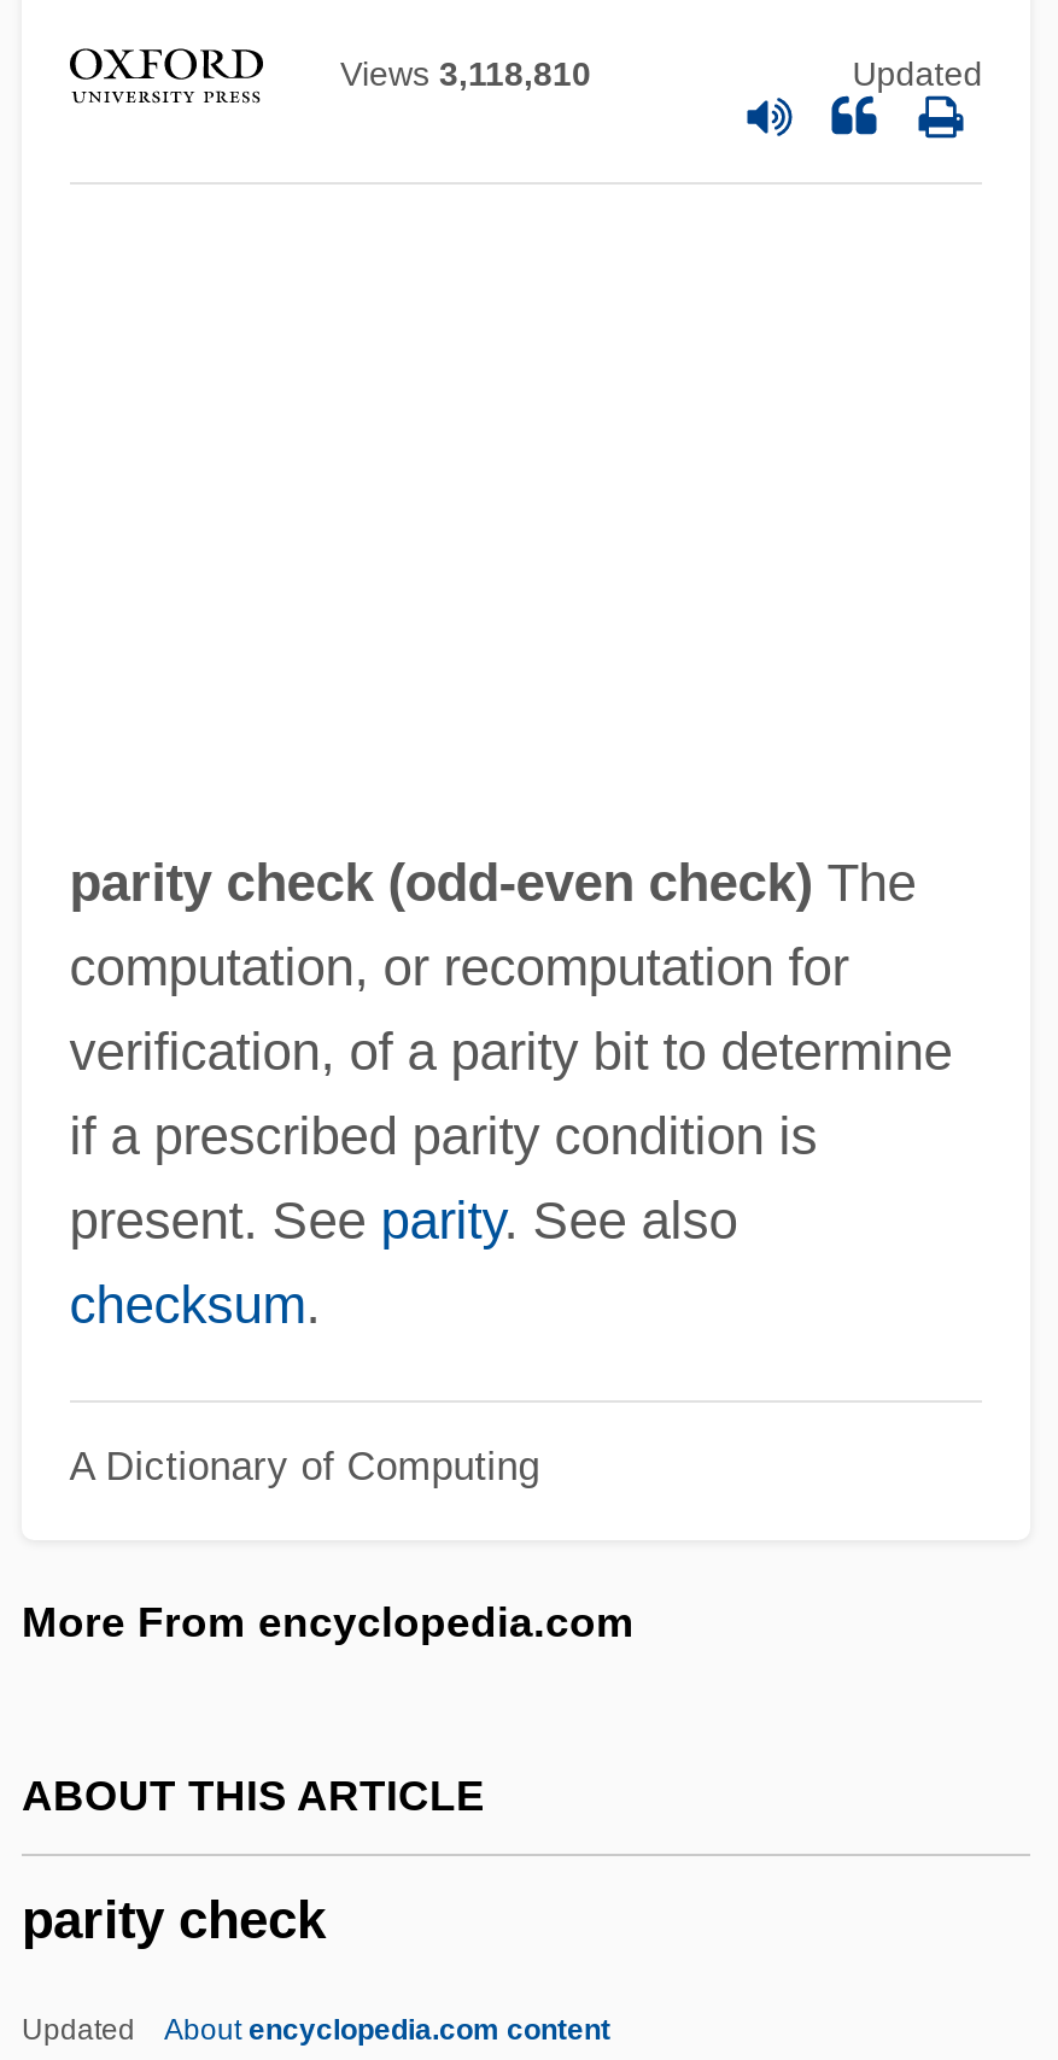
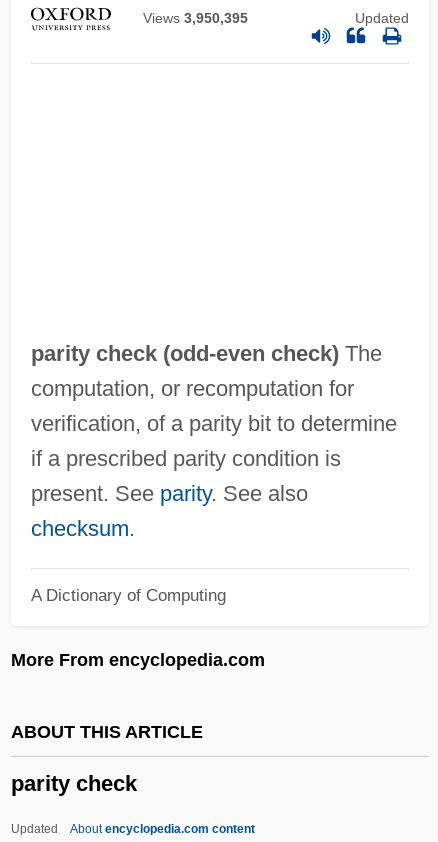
- Views 3,118,810
+ Views 3,950,395
